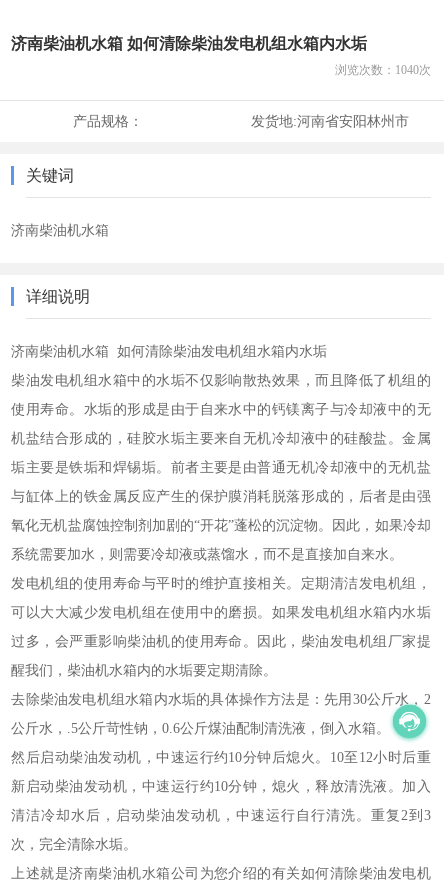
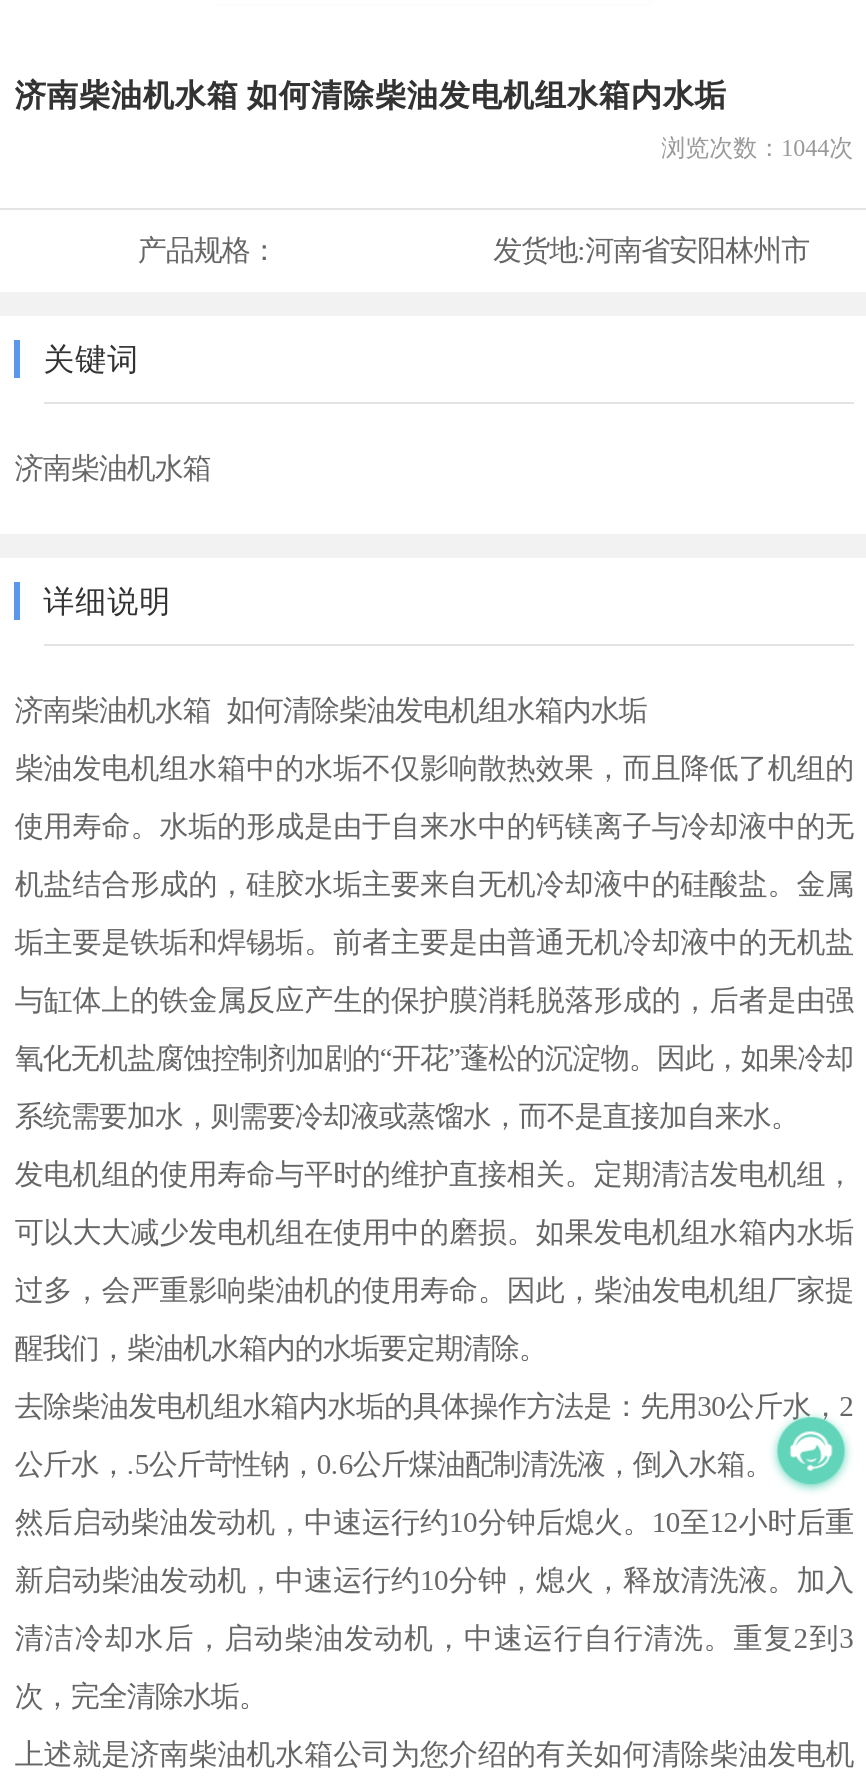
- 浏览次数：1040次
+ 浏览次数：1044次
